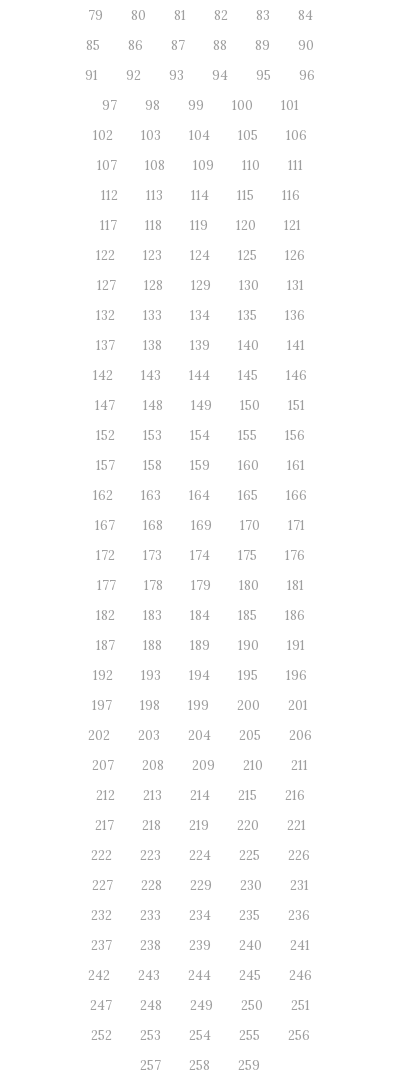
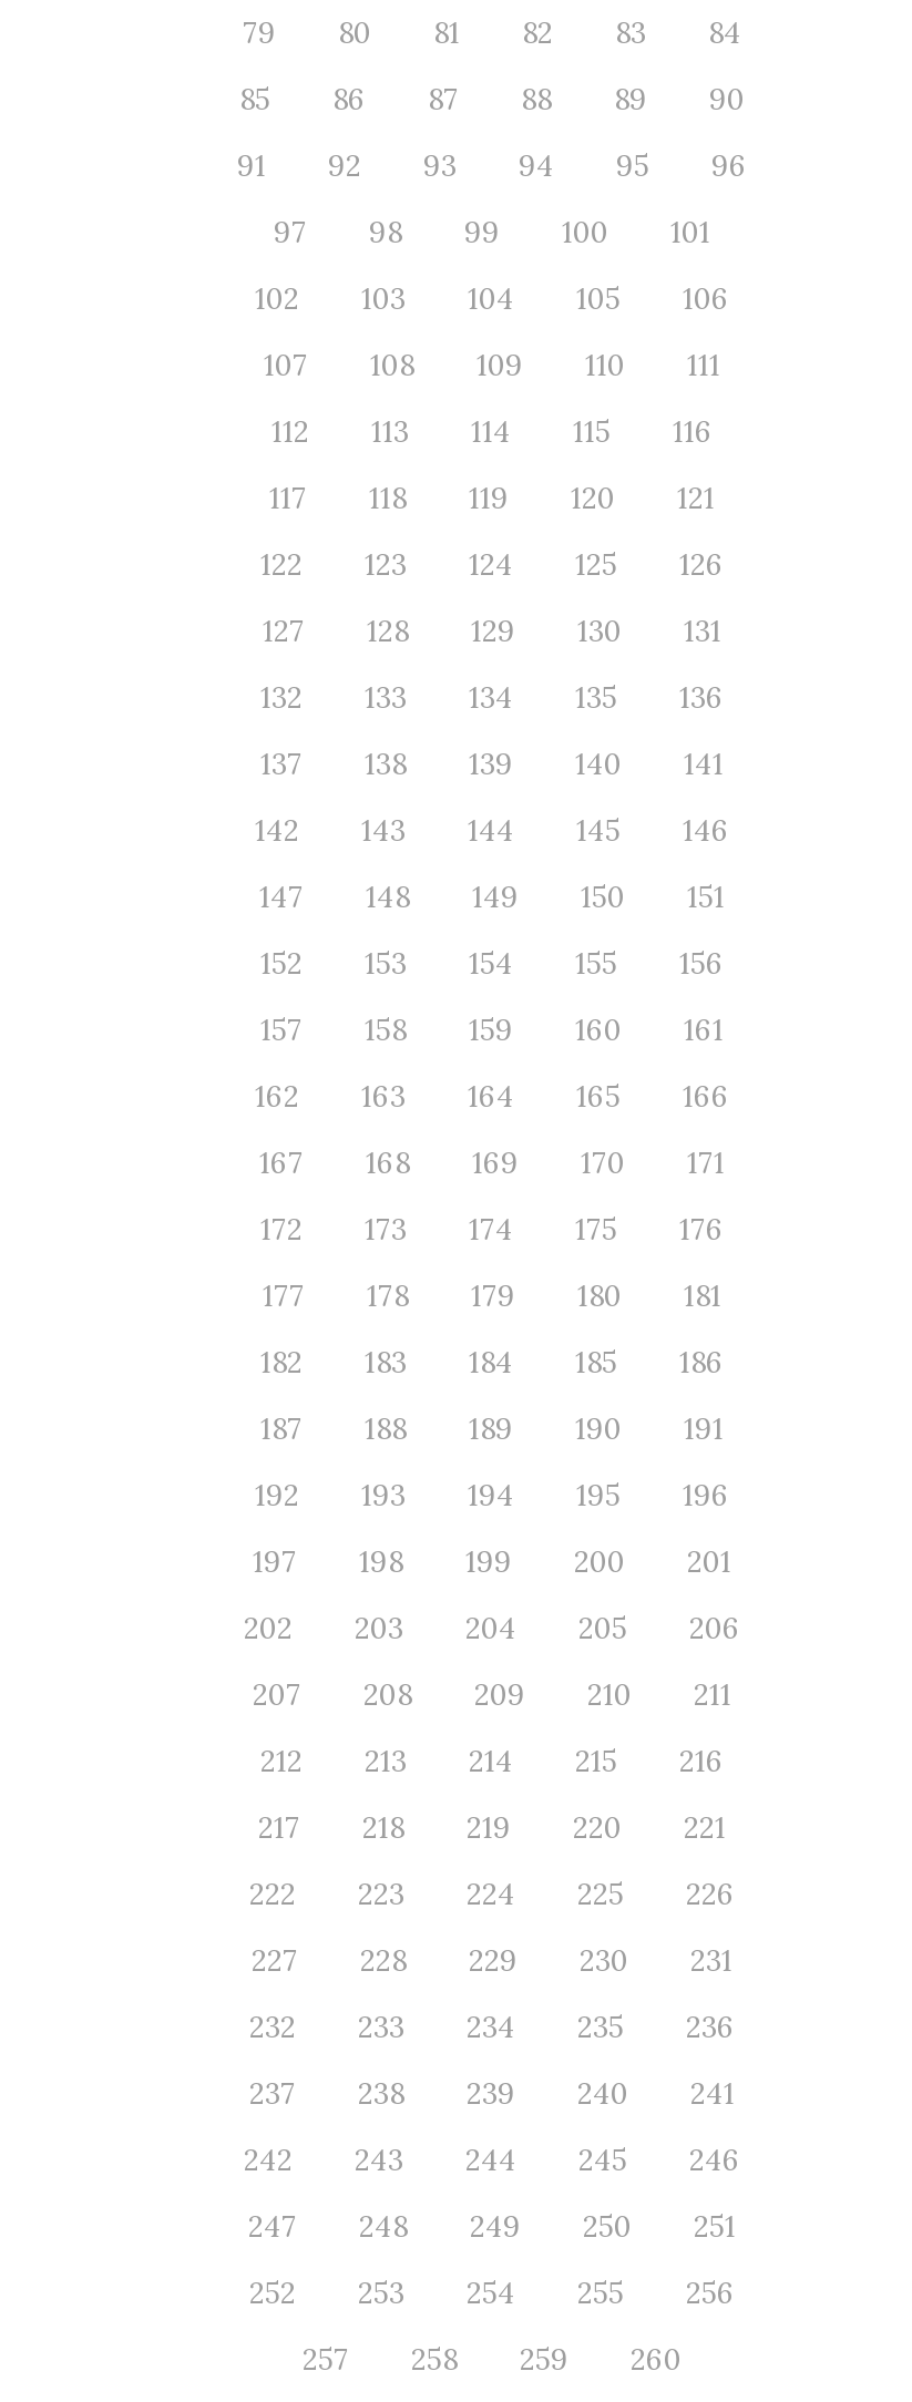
+ 260
